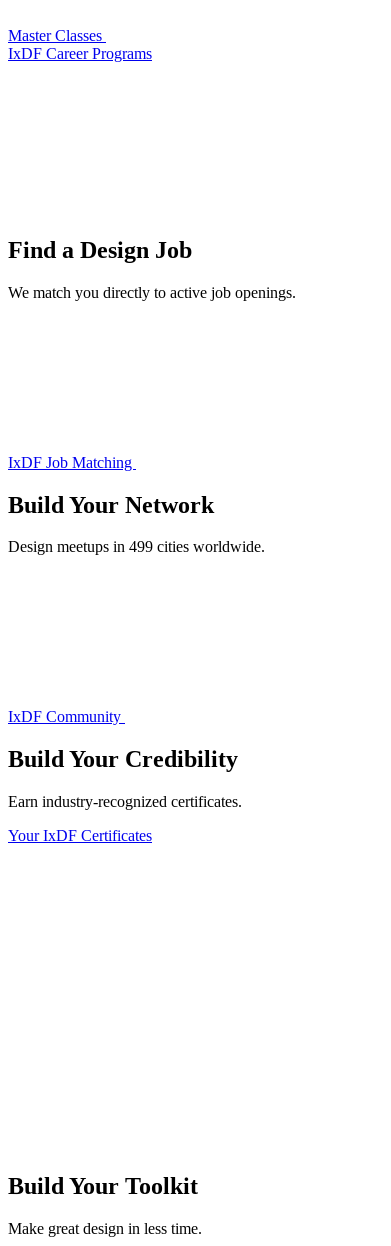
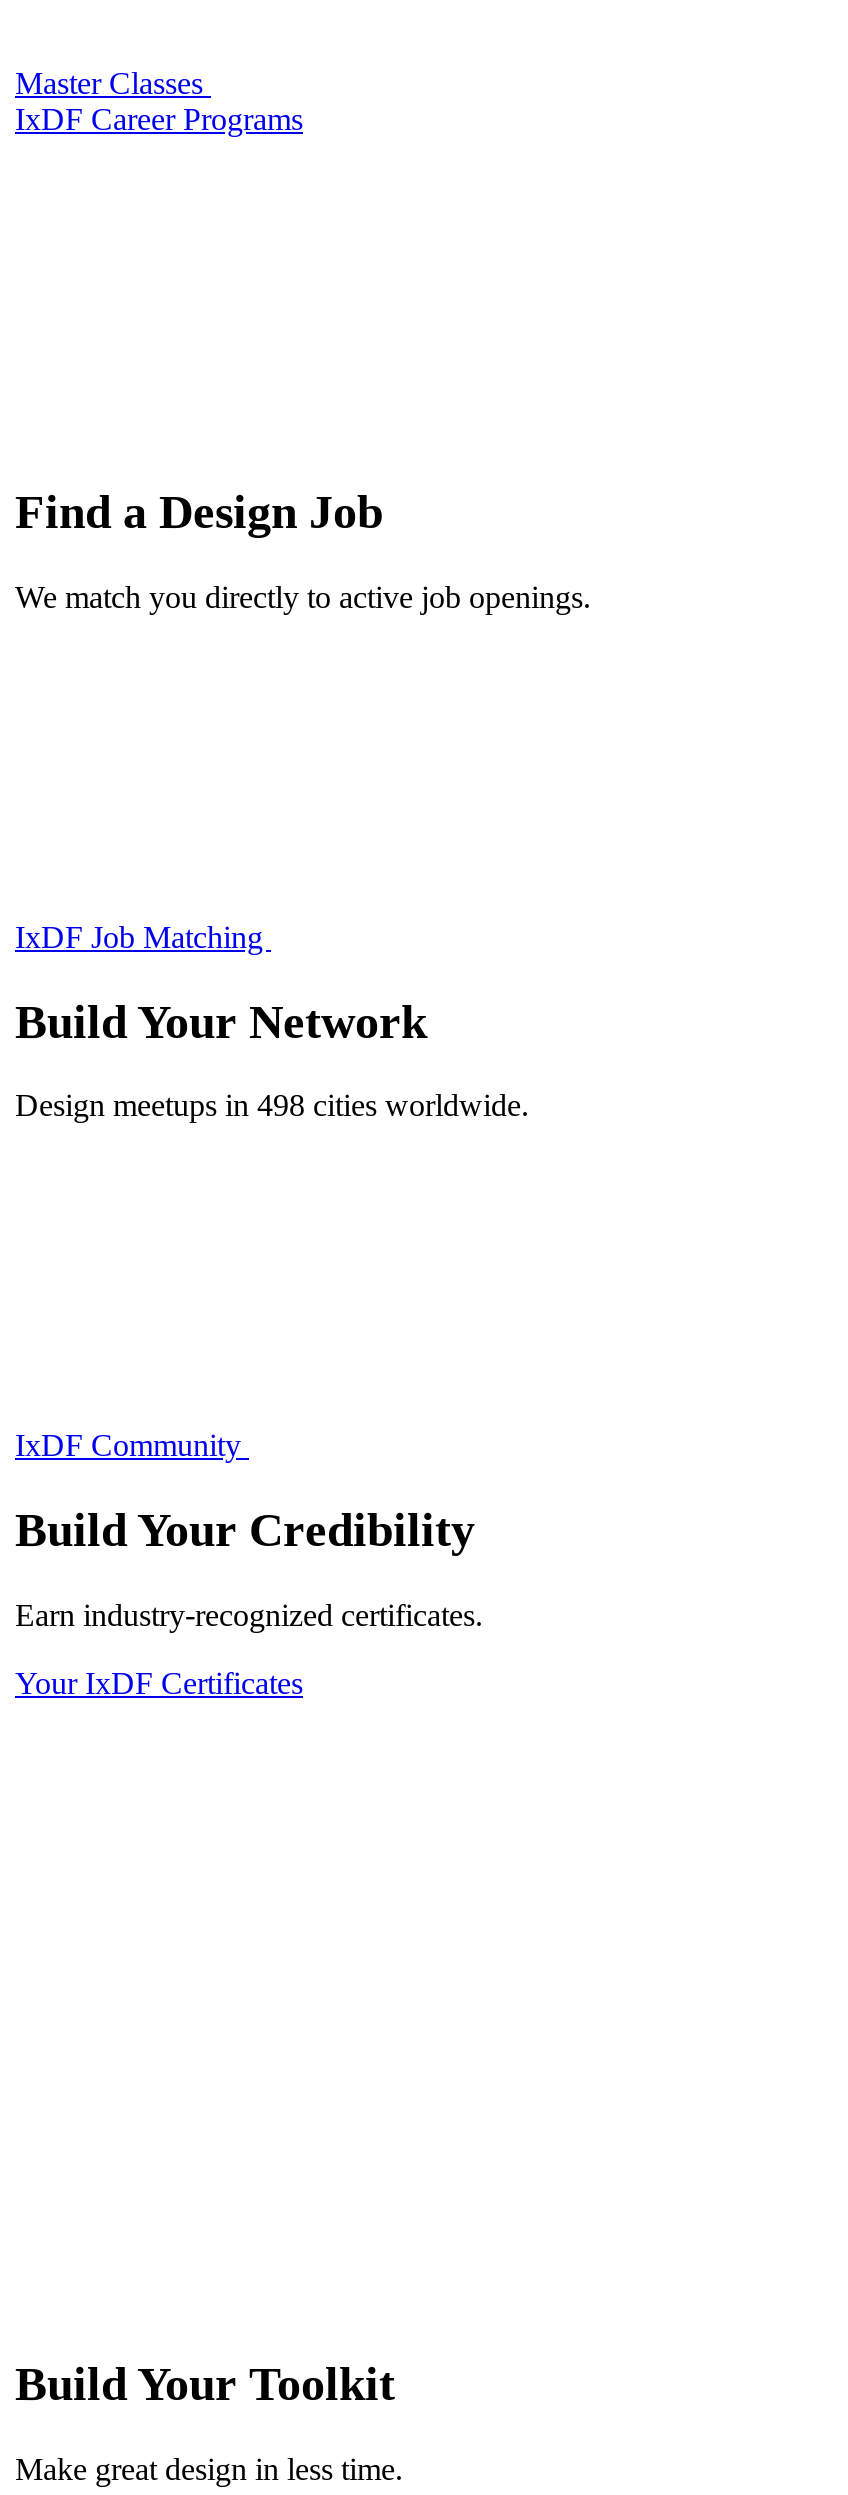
- Design meetups in 499 cities worldwide.
+ Design meetups in 498 cities worldwide.
